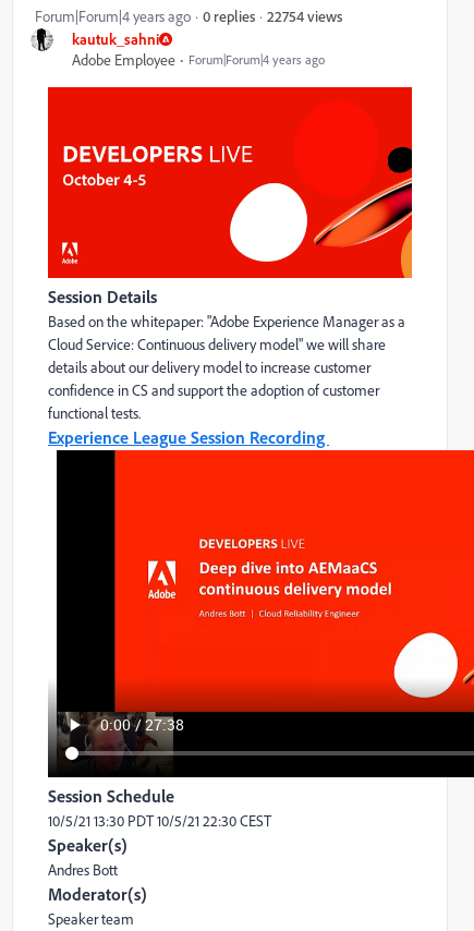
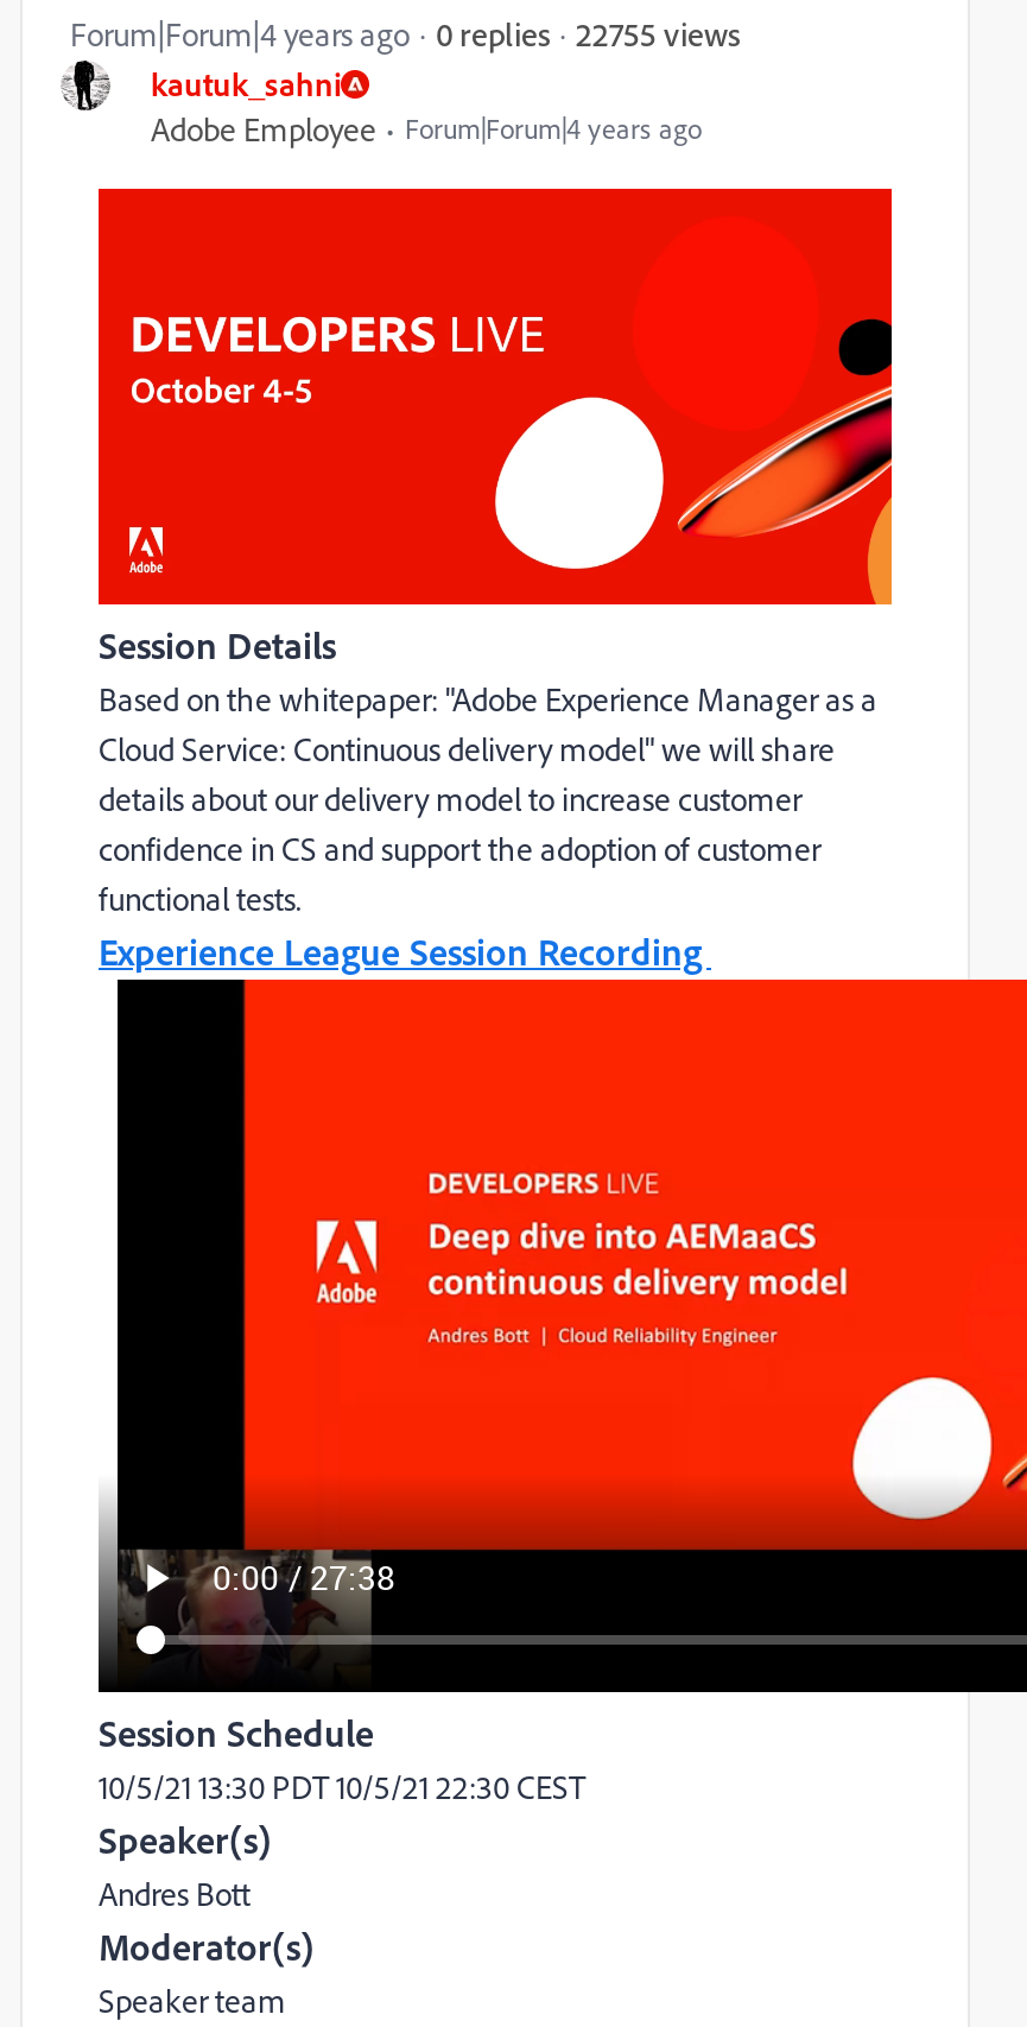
- 22754 views
+ 22755 views
